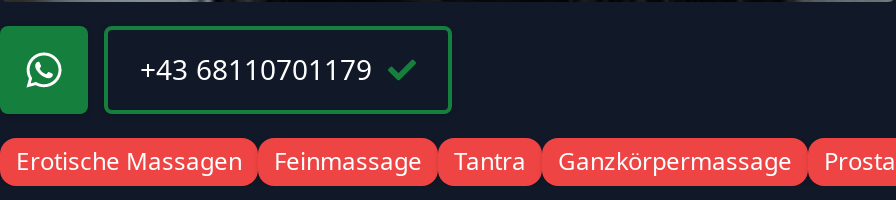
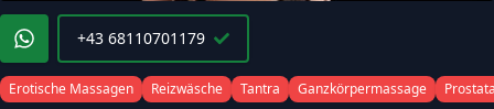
- Feinmassage
+ Reizwäsche
